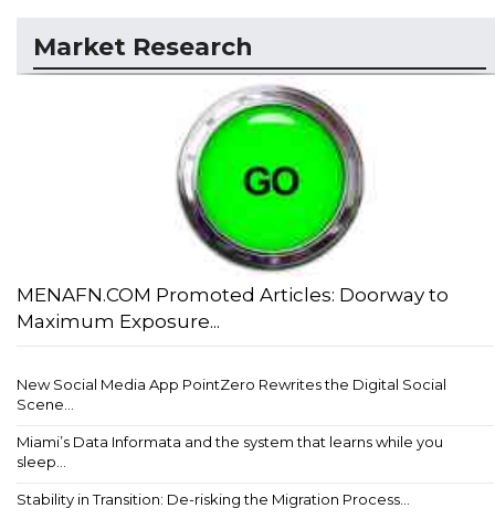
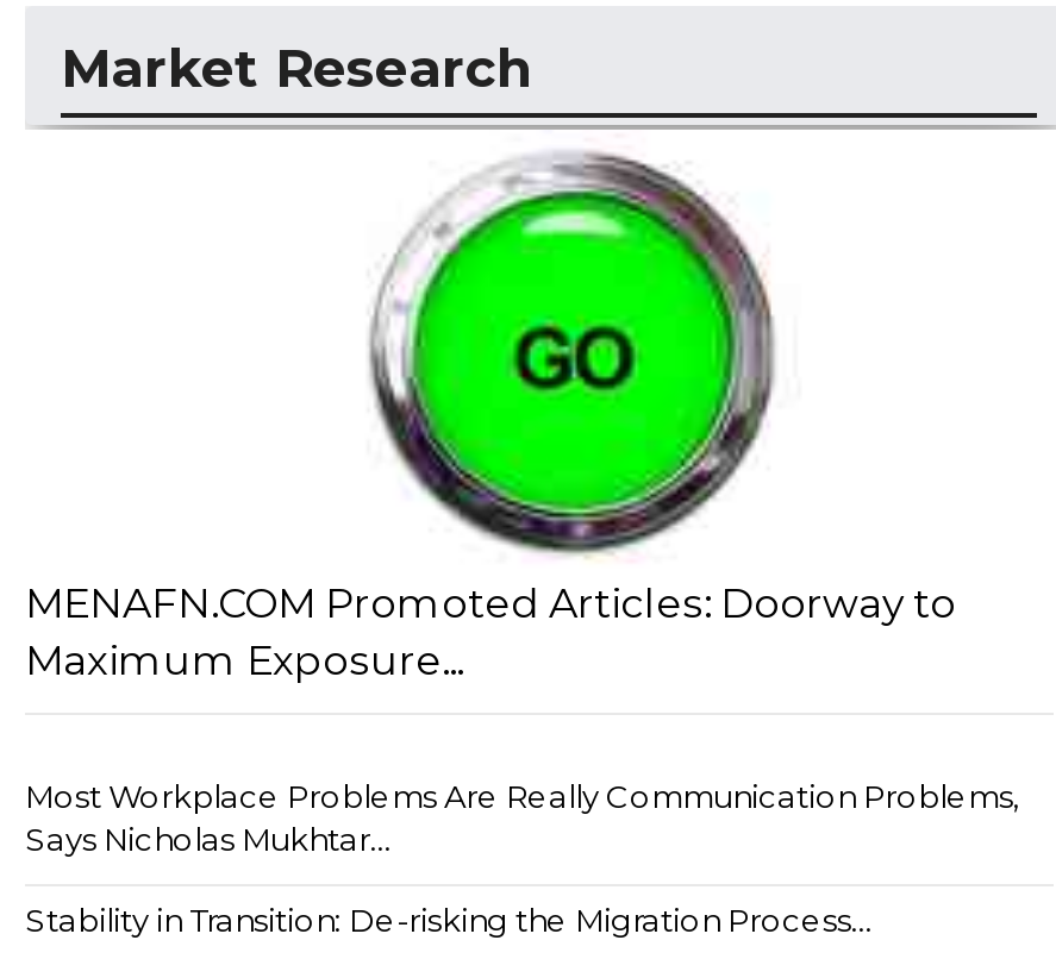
- New Social Media App PointZero Rewrites the Digital Social
- Scene...
- Miami’s Data Informata and the system that learns while you
- sleep...
+ Most Workplace Problems Are Really Communication Problems,
+ Says Nicholas Mukhtar...
